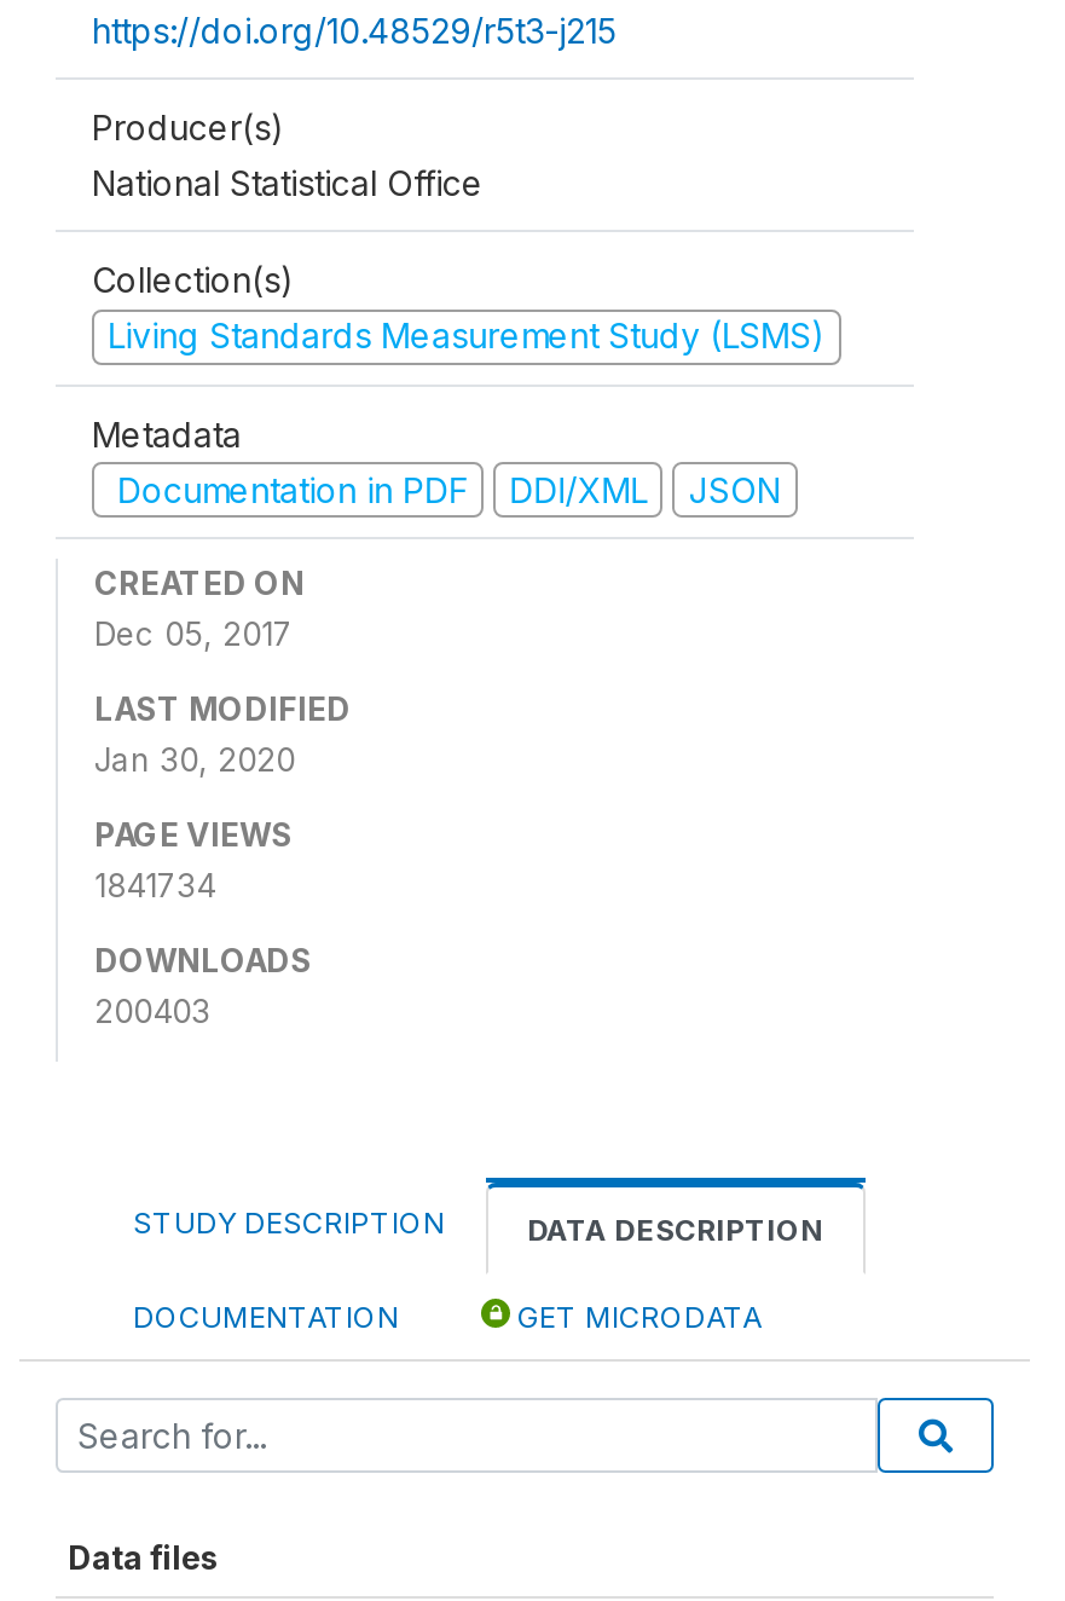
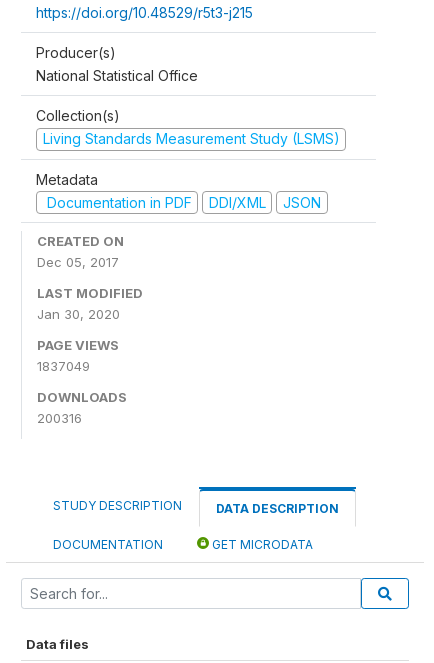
- 1841734
+ 1837049

- 200403
+ 200316
